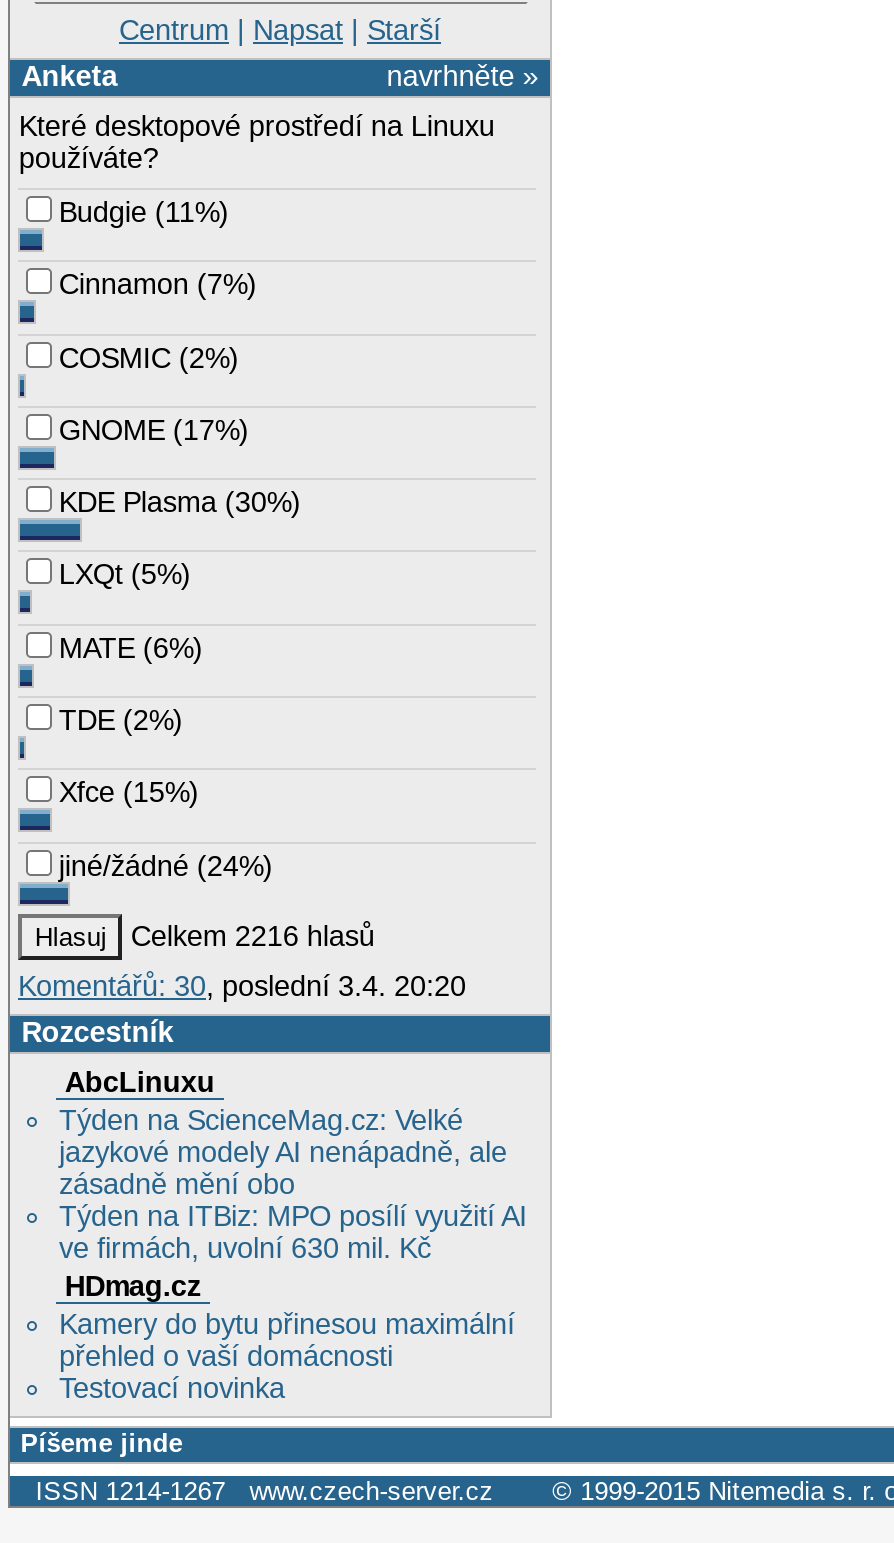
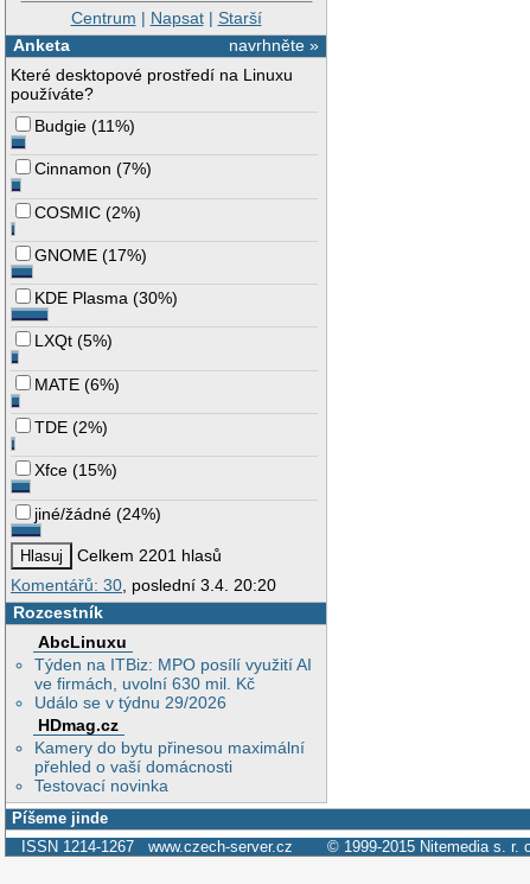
- Celkem 2216 hlasů
+ Celkem 2201 hlasů

- Týden na ScienceMag.cz: Velké
- jazykové modely AI nenápadně, ale
- zásadně mění obo

moved up: Týden na ITBiz: MPO posílí využití AI | ve firmách, uvolní 630 mil. Kč

+ Událo se v týdnu 29/2026
